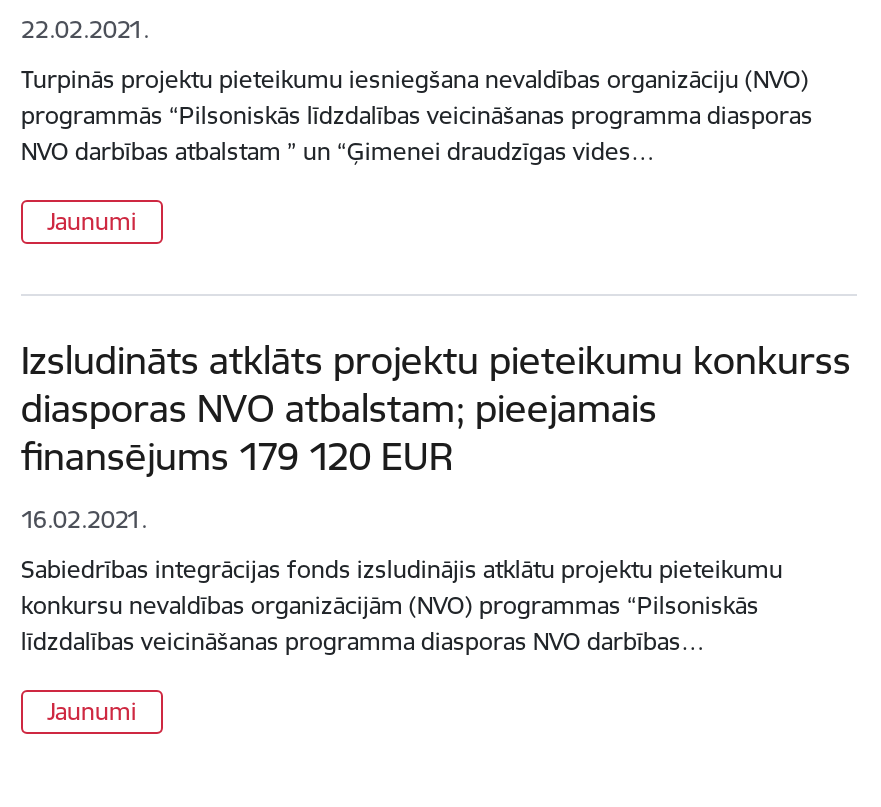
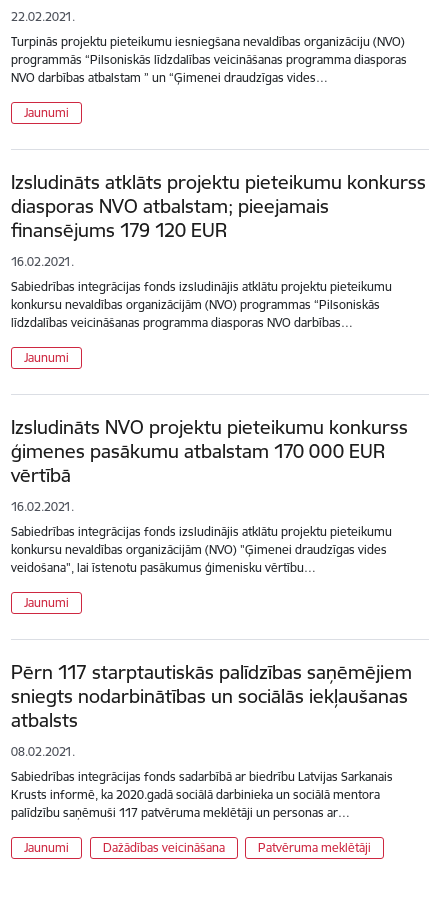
+ Izsludināts NVO projektu pieteikumu konkurss
+ ģimenes pasākumu atbalstam 170 000 EUR
+ vērtībā
+ 16.02.2021.
+ Sabiedrības integrācijas fonds izsludinājis atklātu projektu pieteikumu
+ konkursu nevaldības organizācijām (NVO) "Ģimenei draudzīgas vides
+ veidošana", lai īstenotu pasākumus ģimenisku vērtību…
+ Jaunumi
+ Pērn 117 starptautiskās palīdzības saņēmējiem
+ sniegts nodarbinātības un sociālās iekļaušanas
+ atbalsts
+ 08.02.2021.
+ Sabiedrības integrācijas fonds sadarbībā ar biedrību Latvijas Sarkanais
+ Krusts informē, ka 2020.gadā sociālā darbinieka un sociālā mentora
+ palīdzību saņēmuši 117 patvēruma meklētāji un personas ar…
+ Jaunumi
+ Dažādības veicināšana
+ Patvēruma meklētāji
